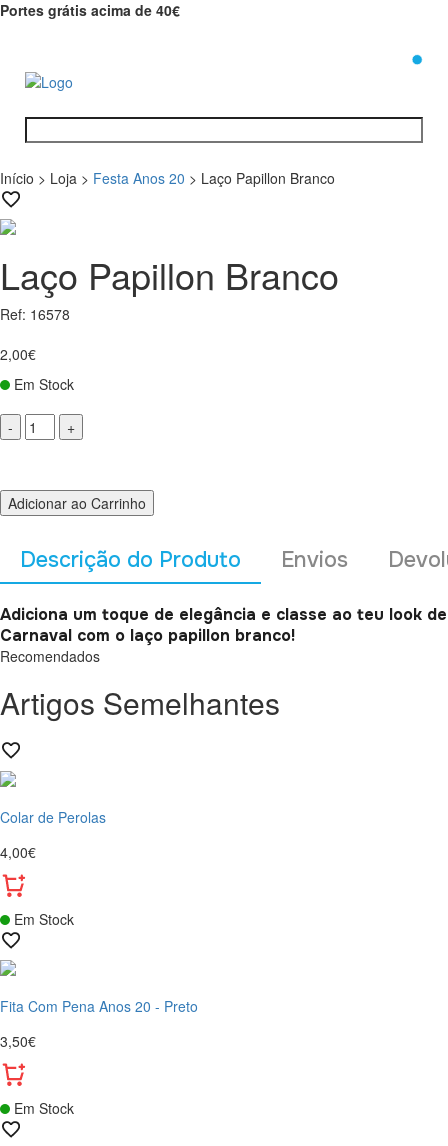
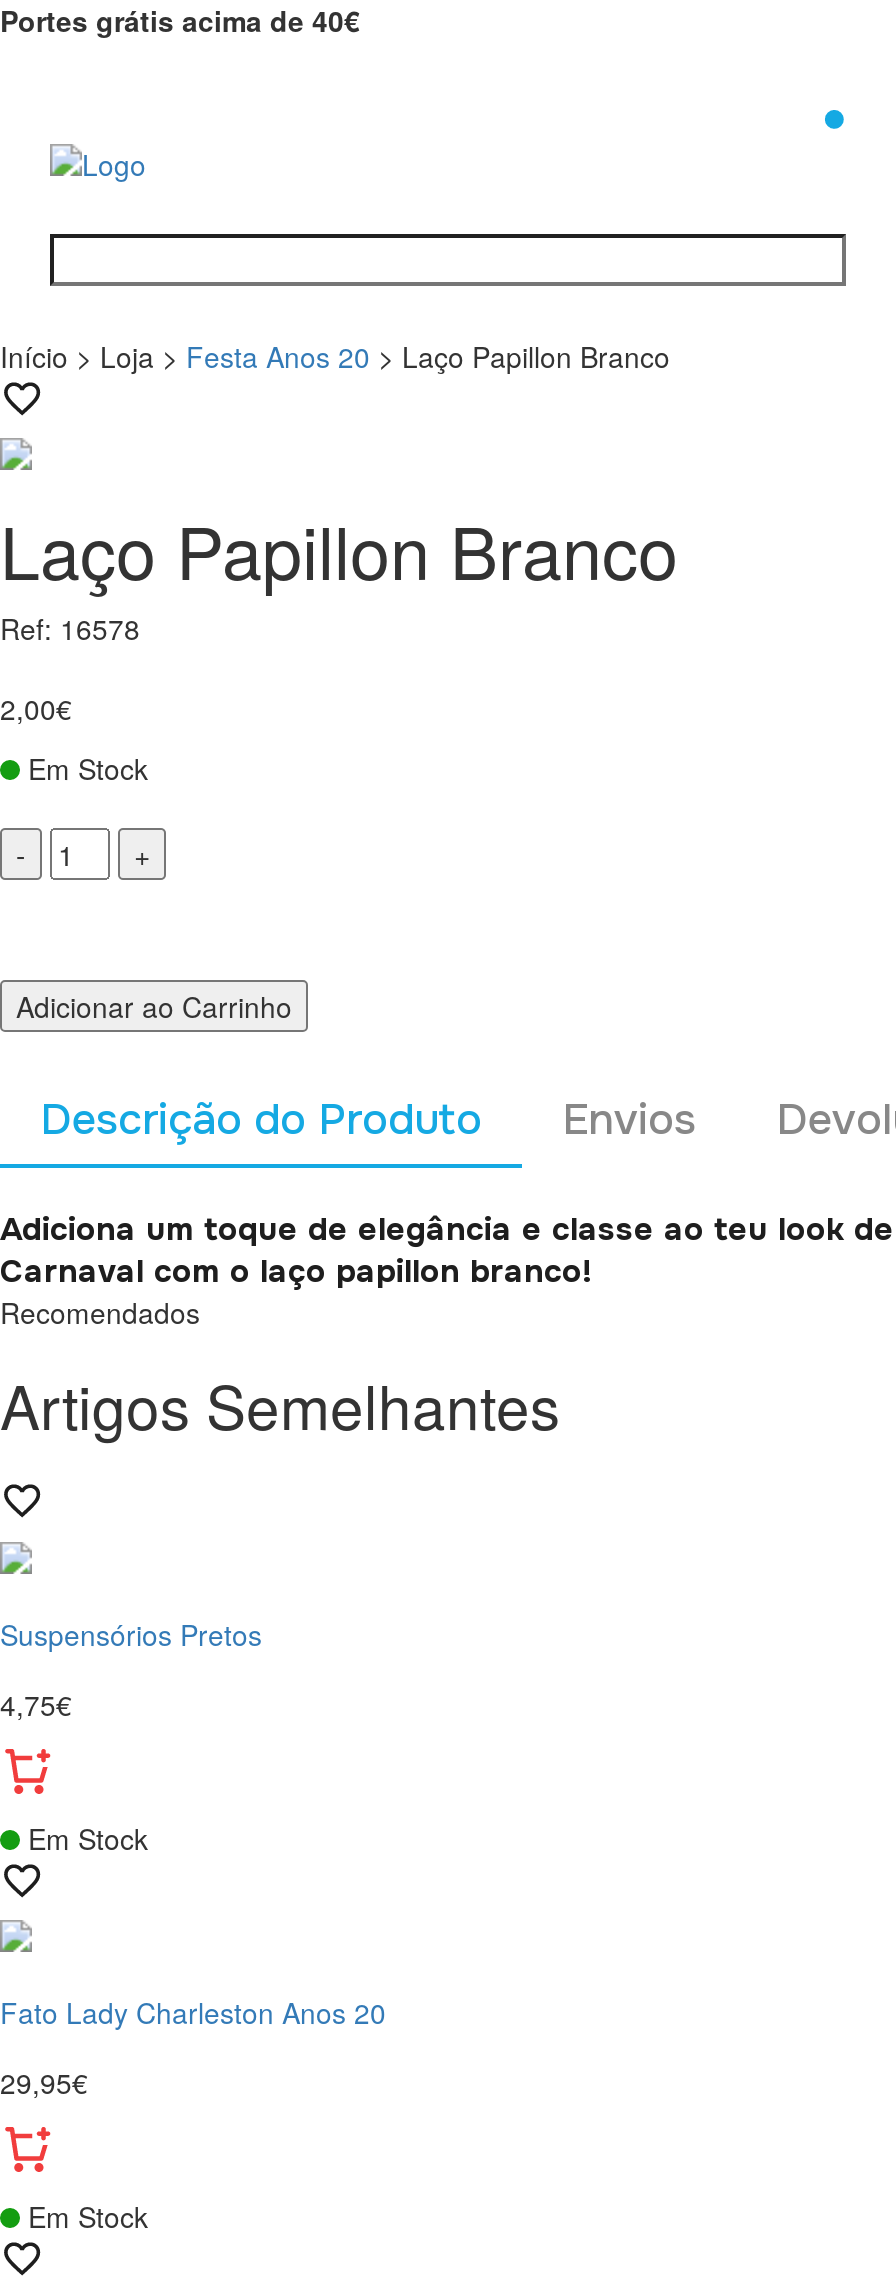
- Colar de Perolas
+ Suspensórios Pretos

- 4,00€
+ 4,75€

- Fita Com Pena Anos 20 - Preto
+ Fato Lady Charleston Anos 20

- 3,50€
+ 29,95€
